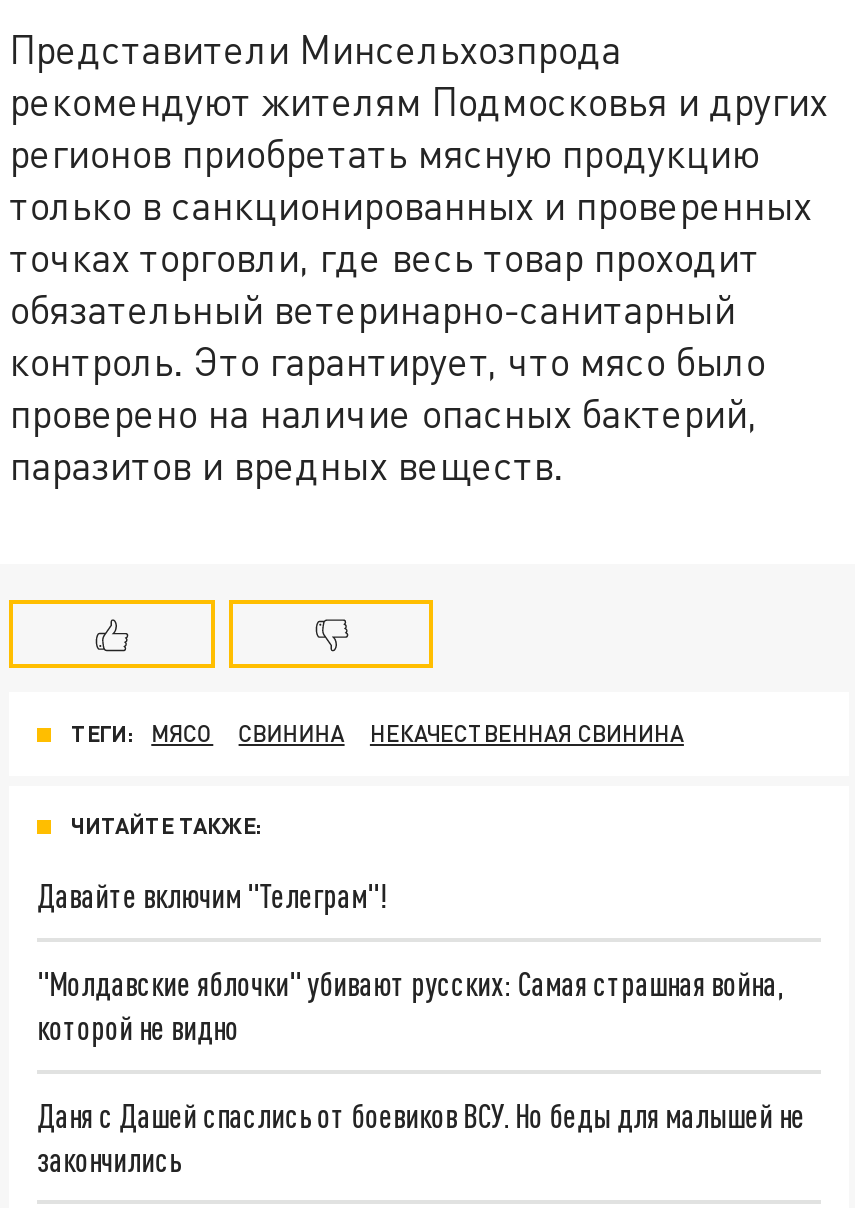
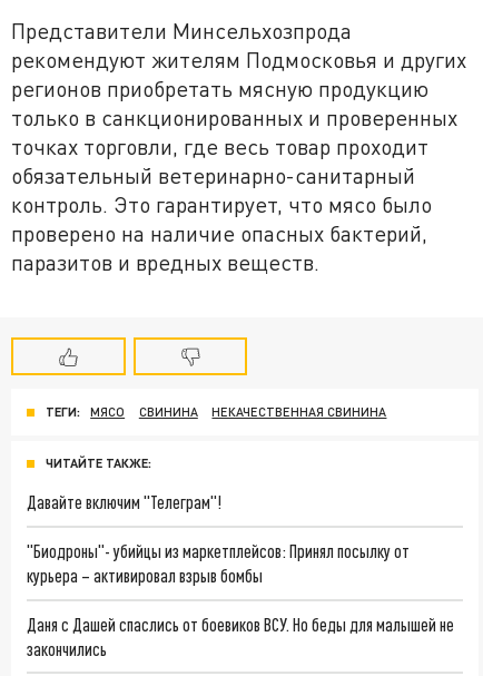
- "Молдавские яблочки" убивают русских: Самая страшная война,
- которой не видно
+ "Биодроны"- убийцы из маркетплейсов: Принял посылку от
+ курьера – активировал взрыв бомбы
